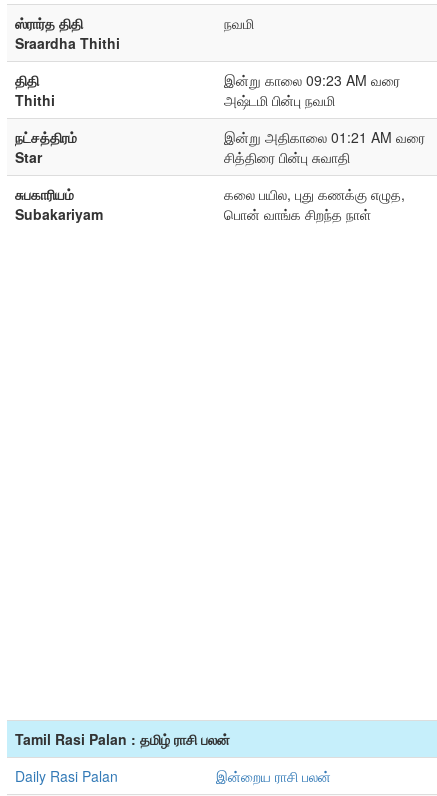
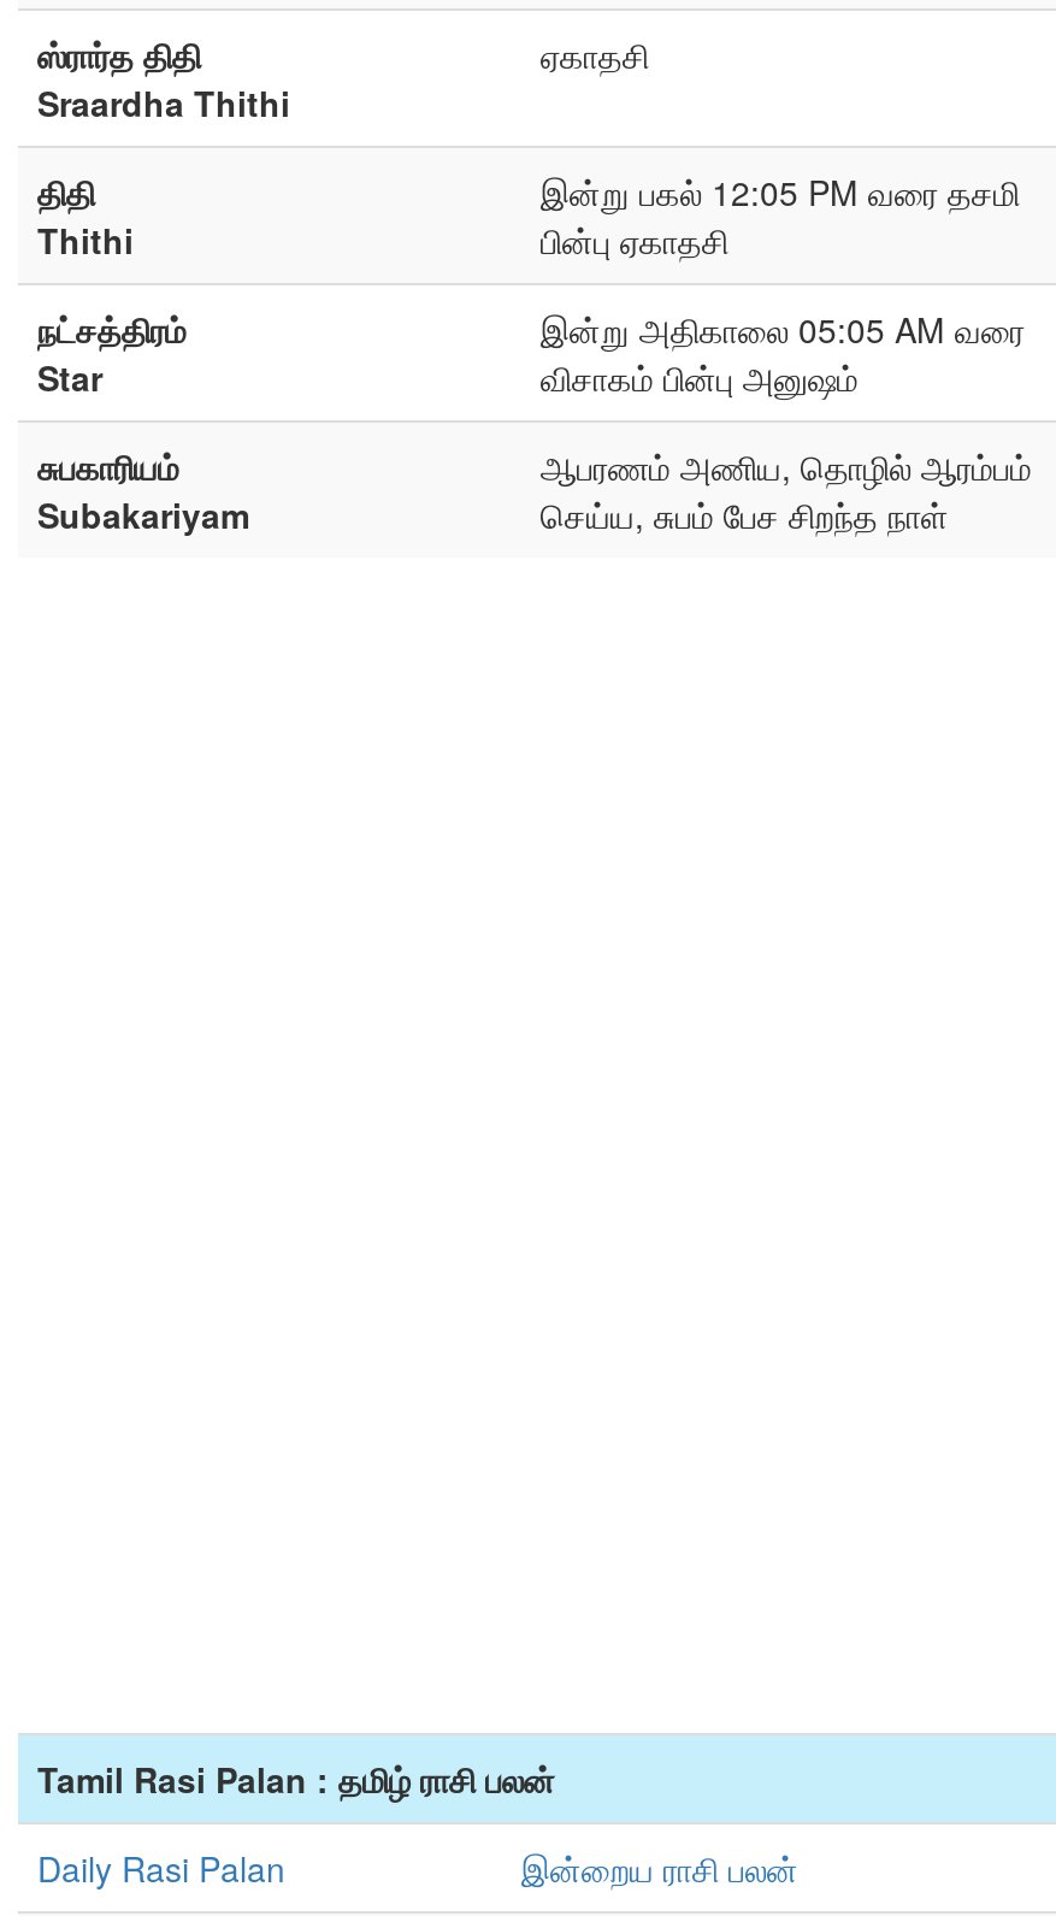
- நவமி
+ ஏகாதசி

- இன்று காலை 09:23 AM வரை
- அஷ்டமி பின்பு நவமி
+ இன்று பகல் 12:05 PM வரை தசமி
+ பின்பு ஏகாதசி

- இன்று அதிகாலை 01:21 AM வரை
+ இன்று அதிகாலை 05:05 AM வரை

- சித்திரை பின்பு சுவாதி
+ விசாகம் பின்பு அனுஷம்

- கலை பயில, புது கணக்கு எழுத,
- பொன் வாங்க சிறந்த நாள்
+ ஆபரணம் அணிய, தொழில் ஆரம்பம்
+ செய்ய, சுபம் பேச சிறந்த நாள்
